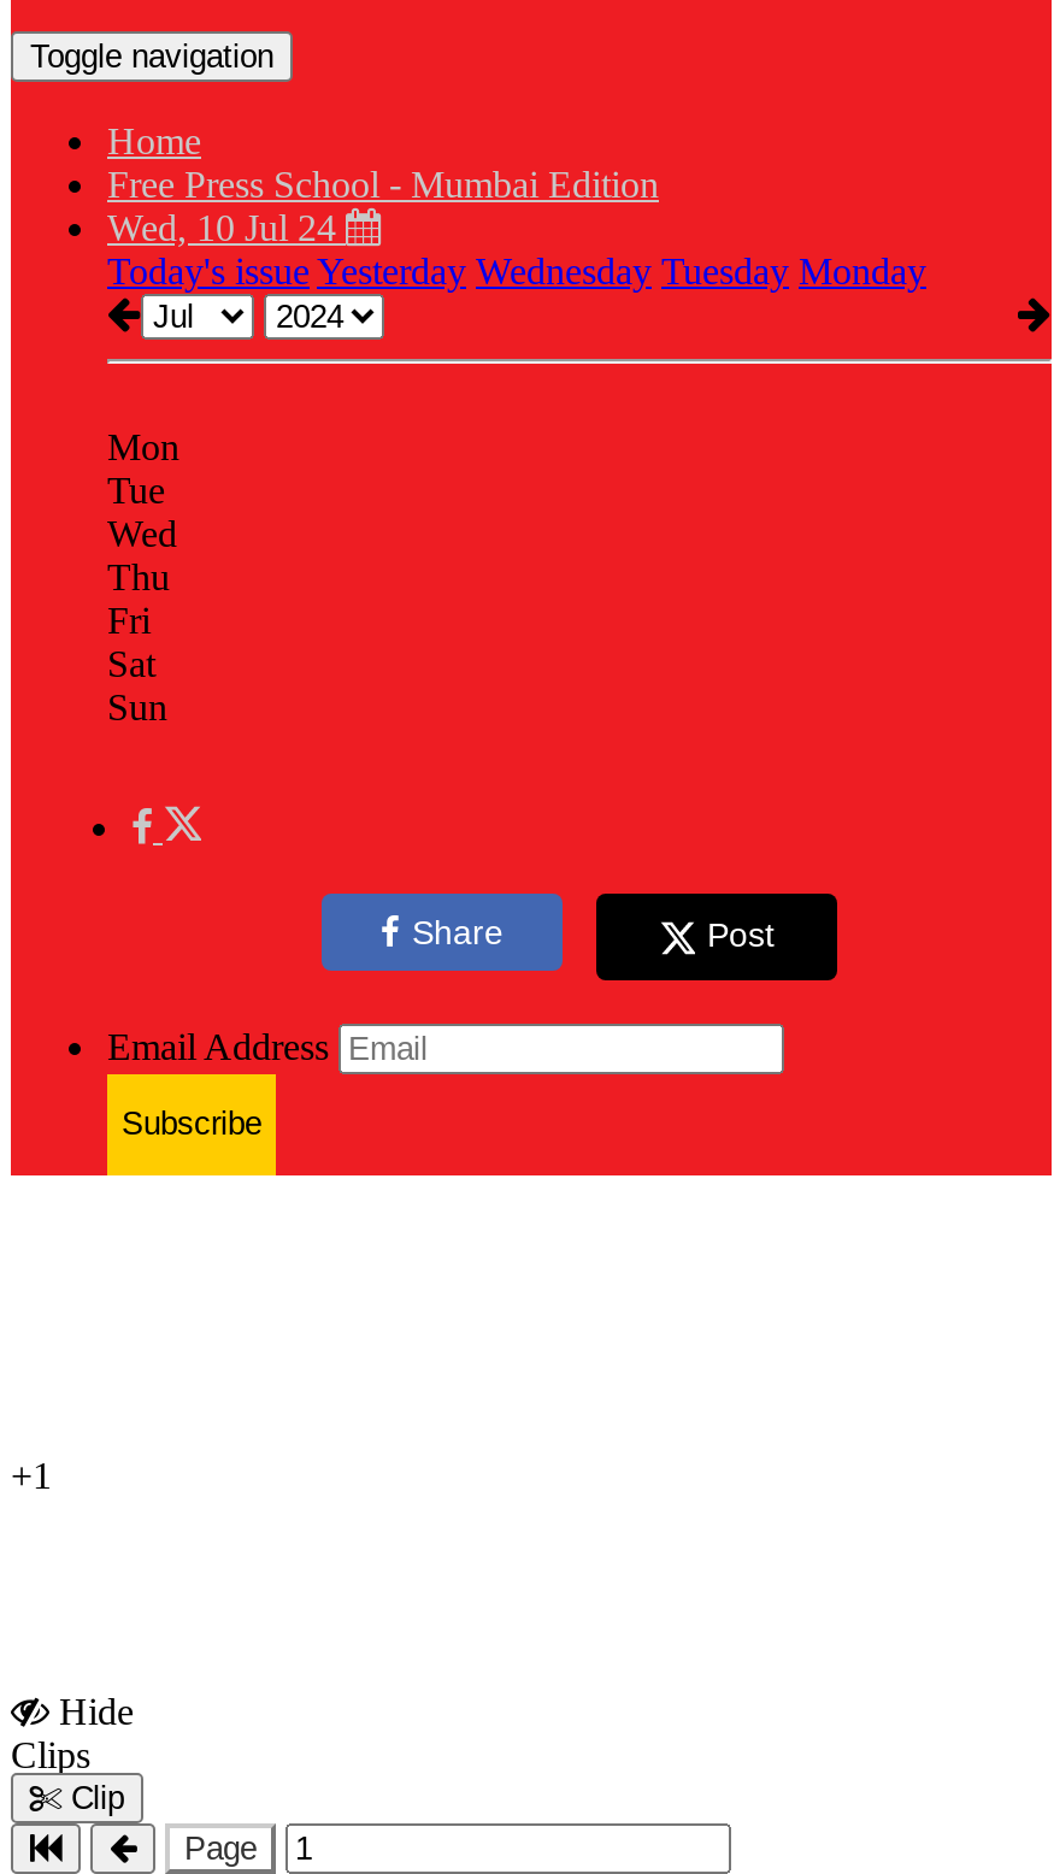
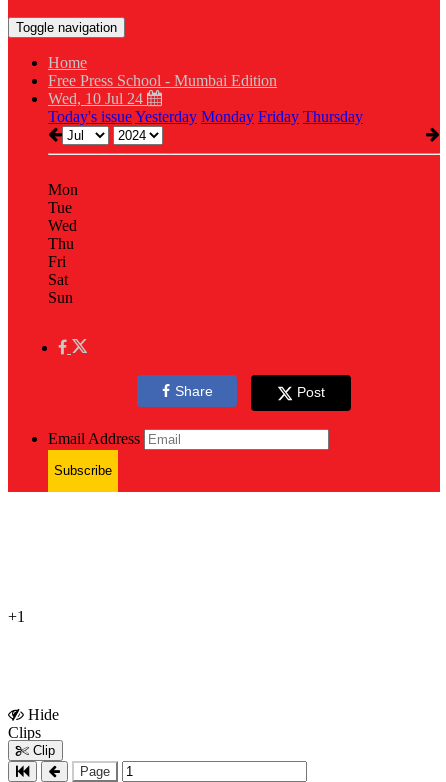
- Today's issue Yesterday Wednesday Tuesday Monday
+ Today's issue Yesterday Monday Friday Thursday
